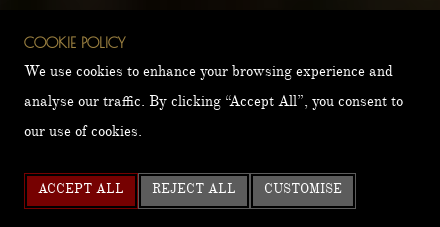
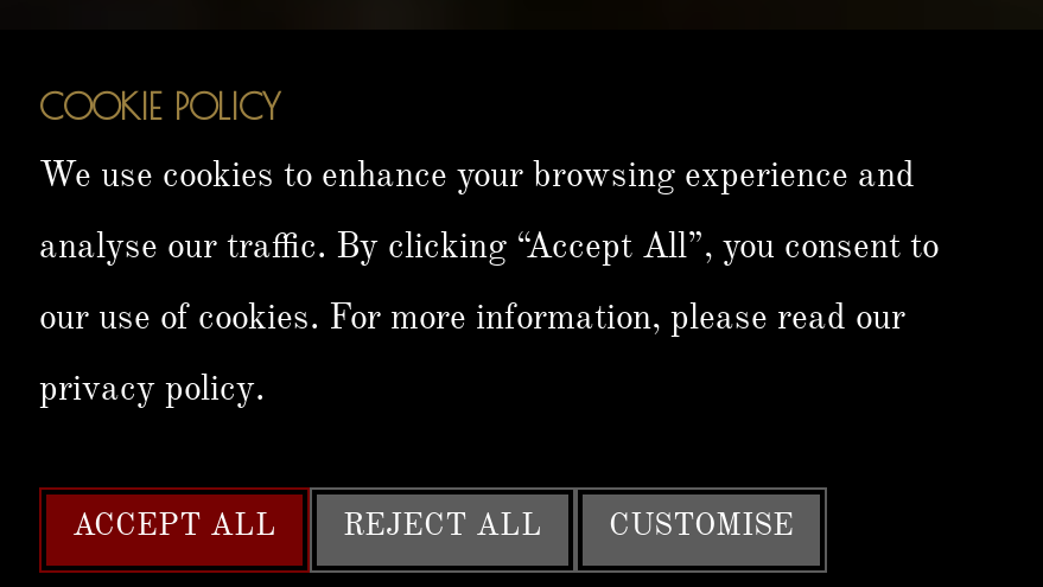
- our use of cookies.
+ our use of cookies. For more information, please read our
+ privacy policy.
